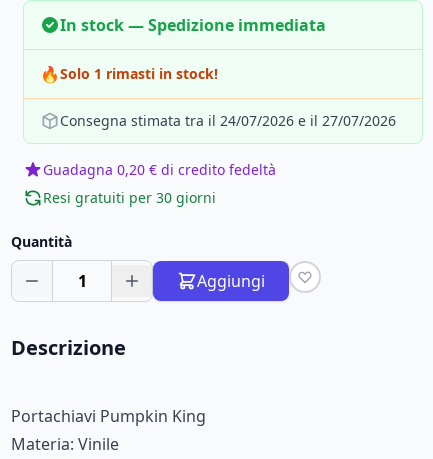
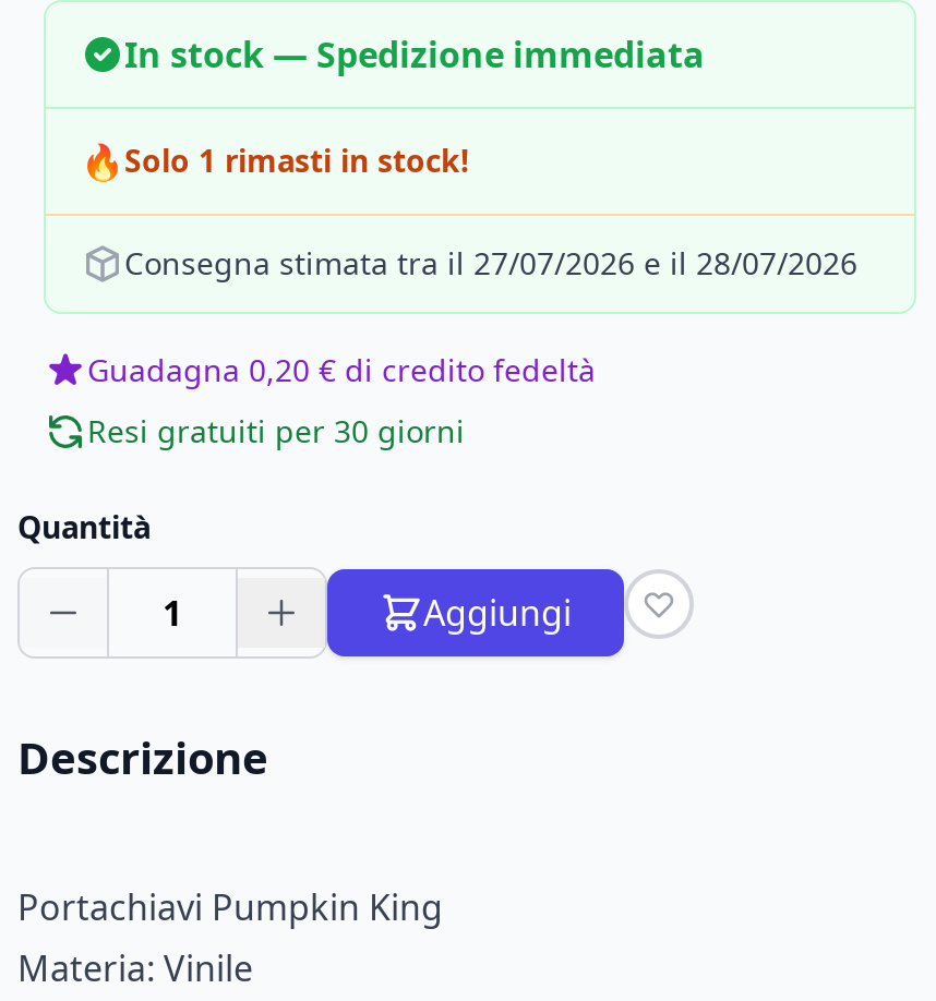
- Consegna stimata tra il 24/07/2026 e il 27/07/2026
+ Consegna stimata tra il 27/07/2026 e il 28/07/2026
